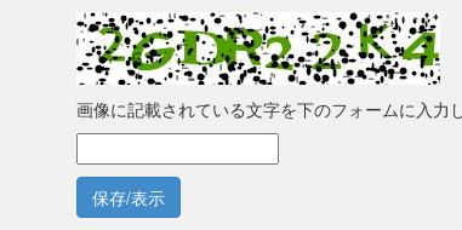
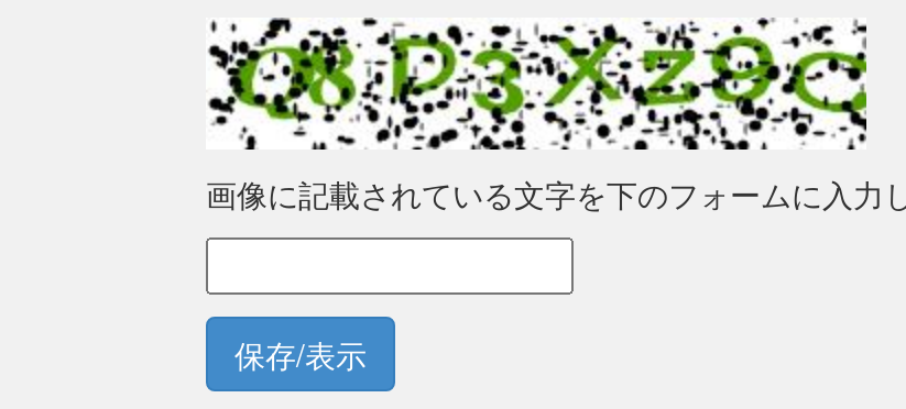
- [image]
+ [image]
